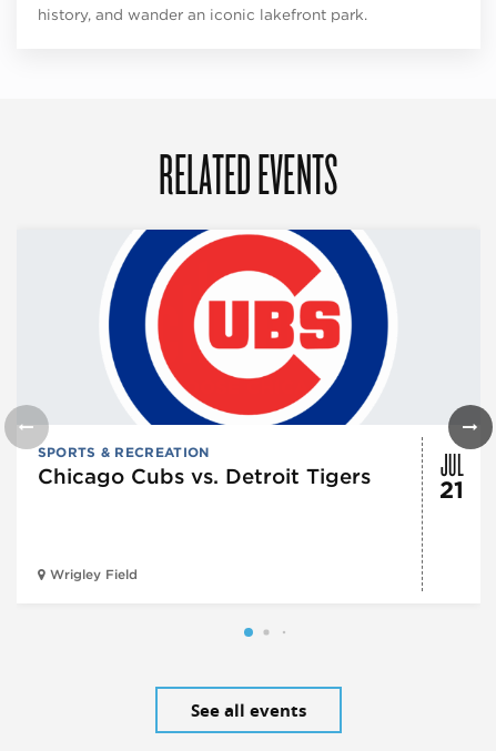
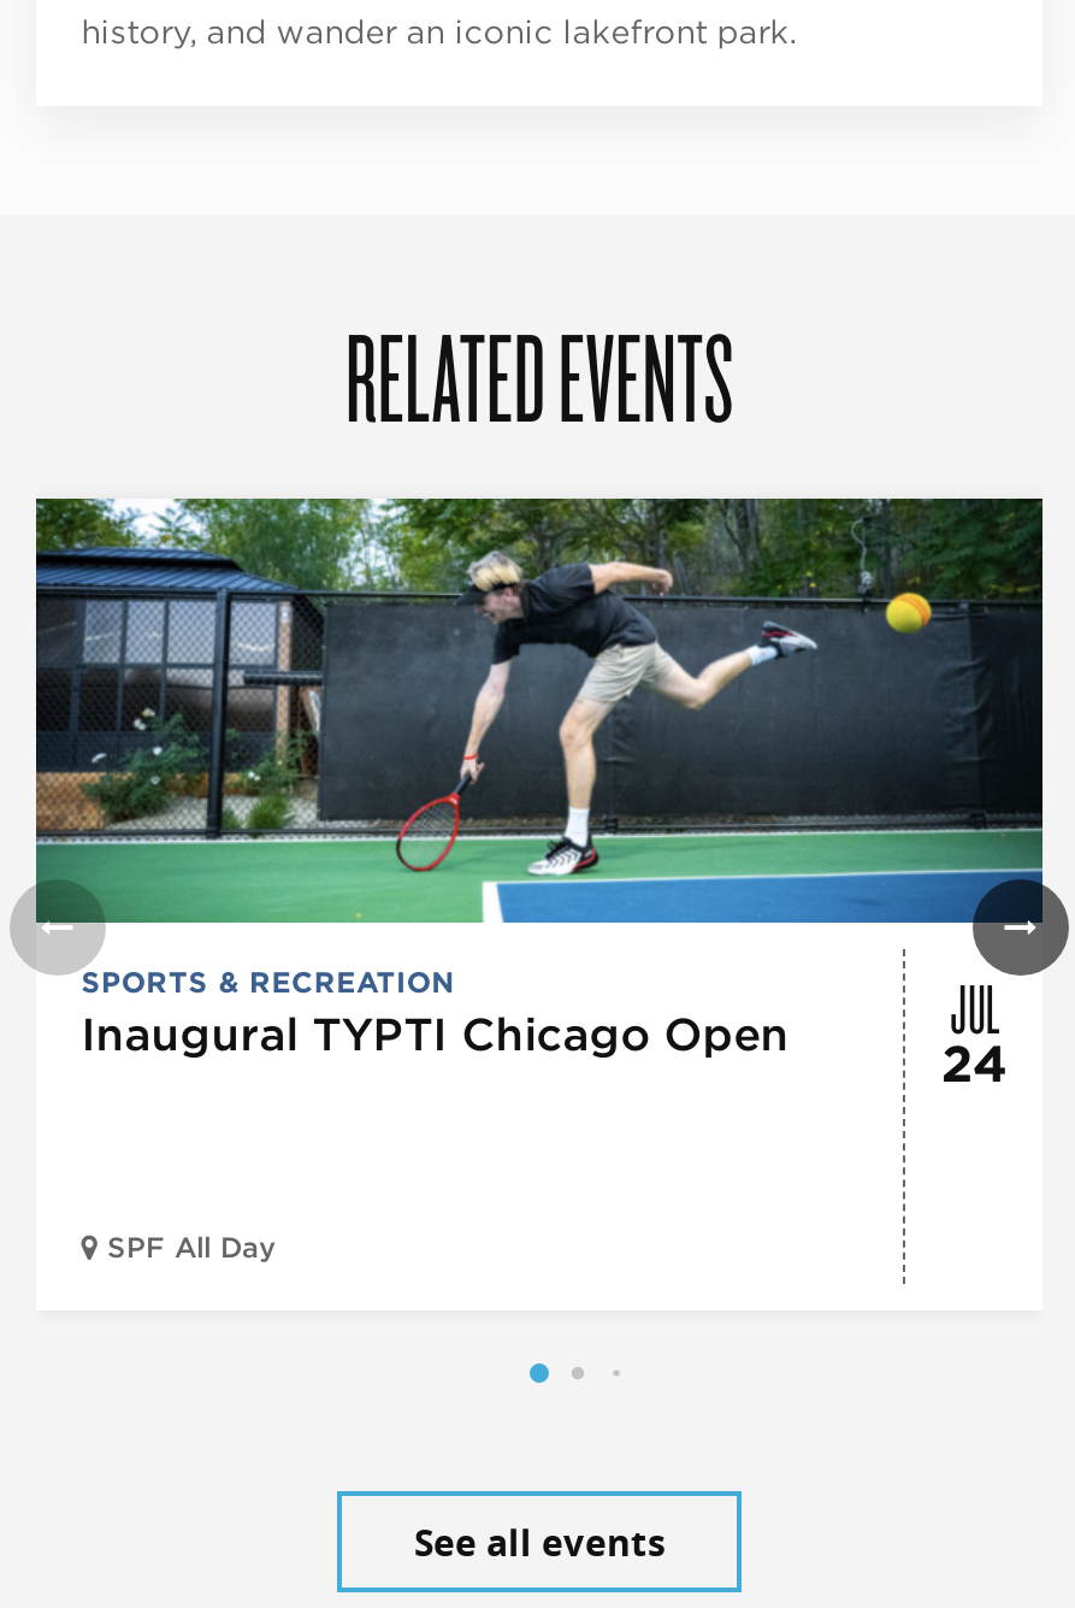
- [image]
- Chicago Cubs vs. Detroit Tigers
+ [image]
+ Inaugural TYPTI Chicago Open

- 21
+ 24

- Wrigley Field
+ SPF All Day
